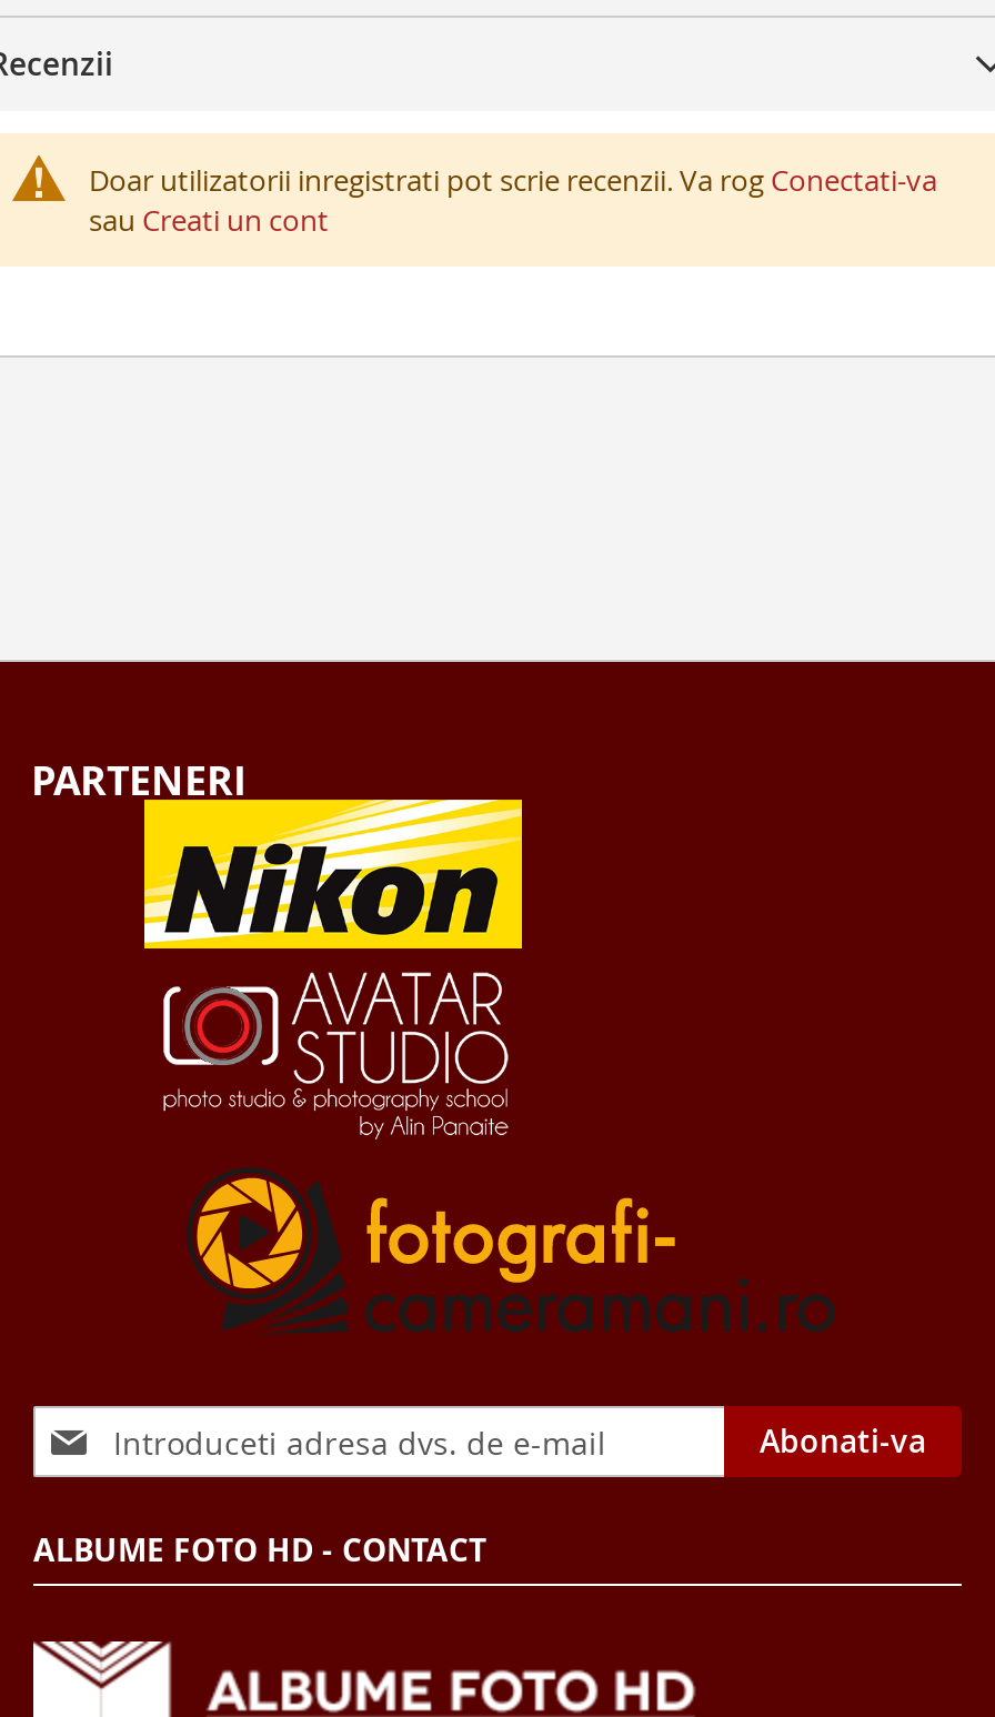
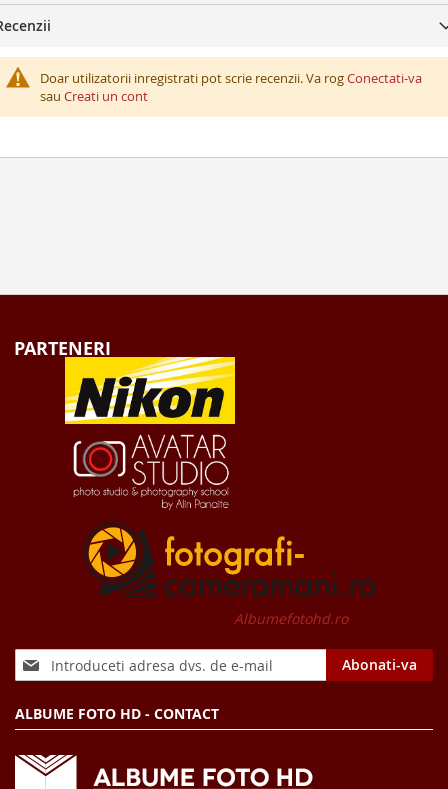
+ Albumefotohd.ro
